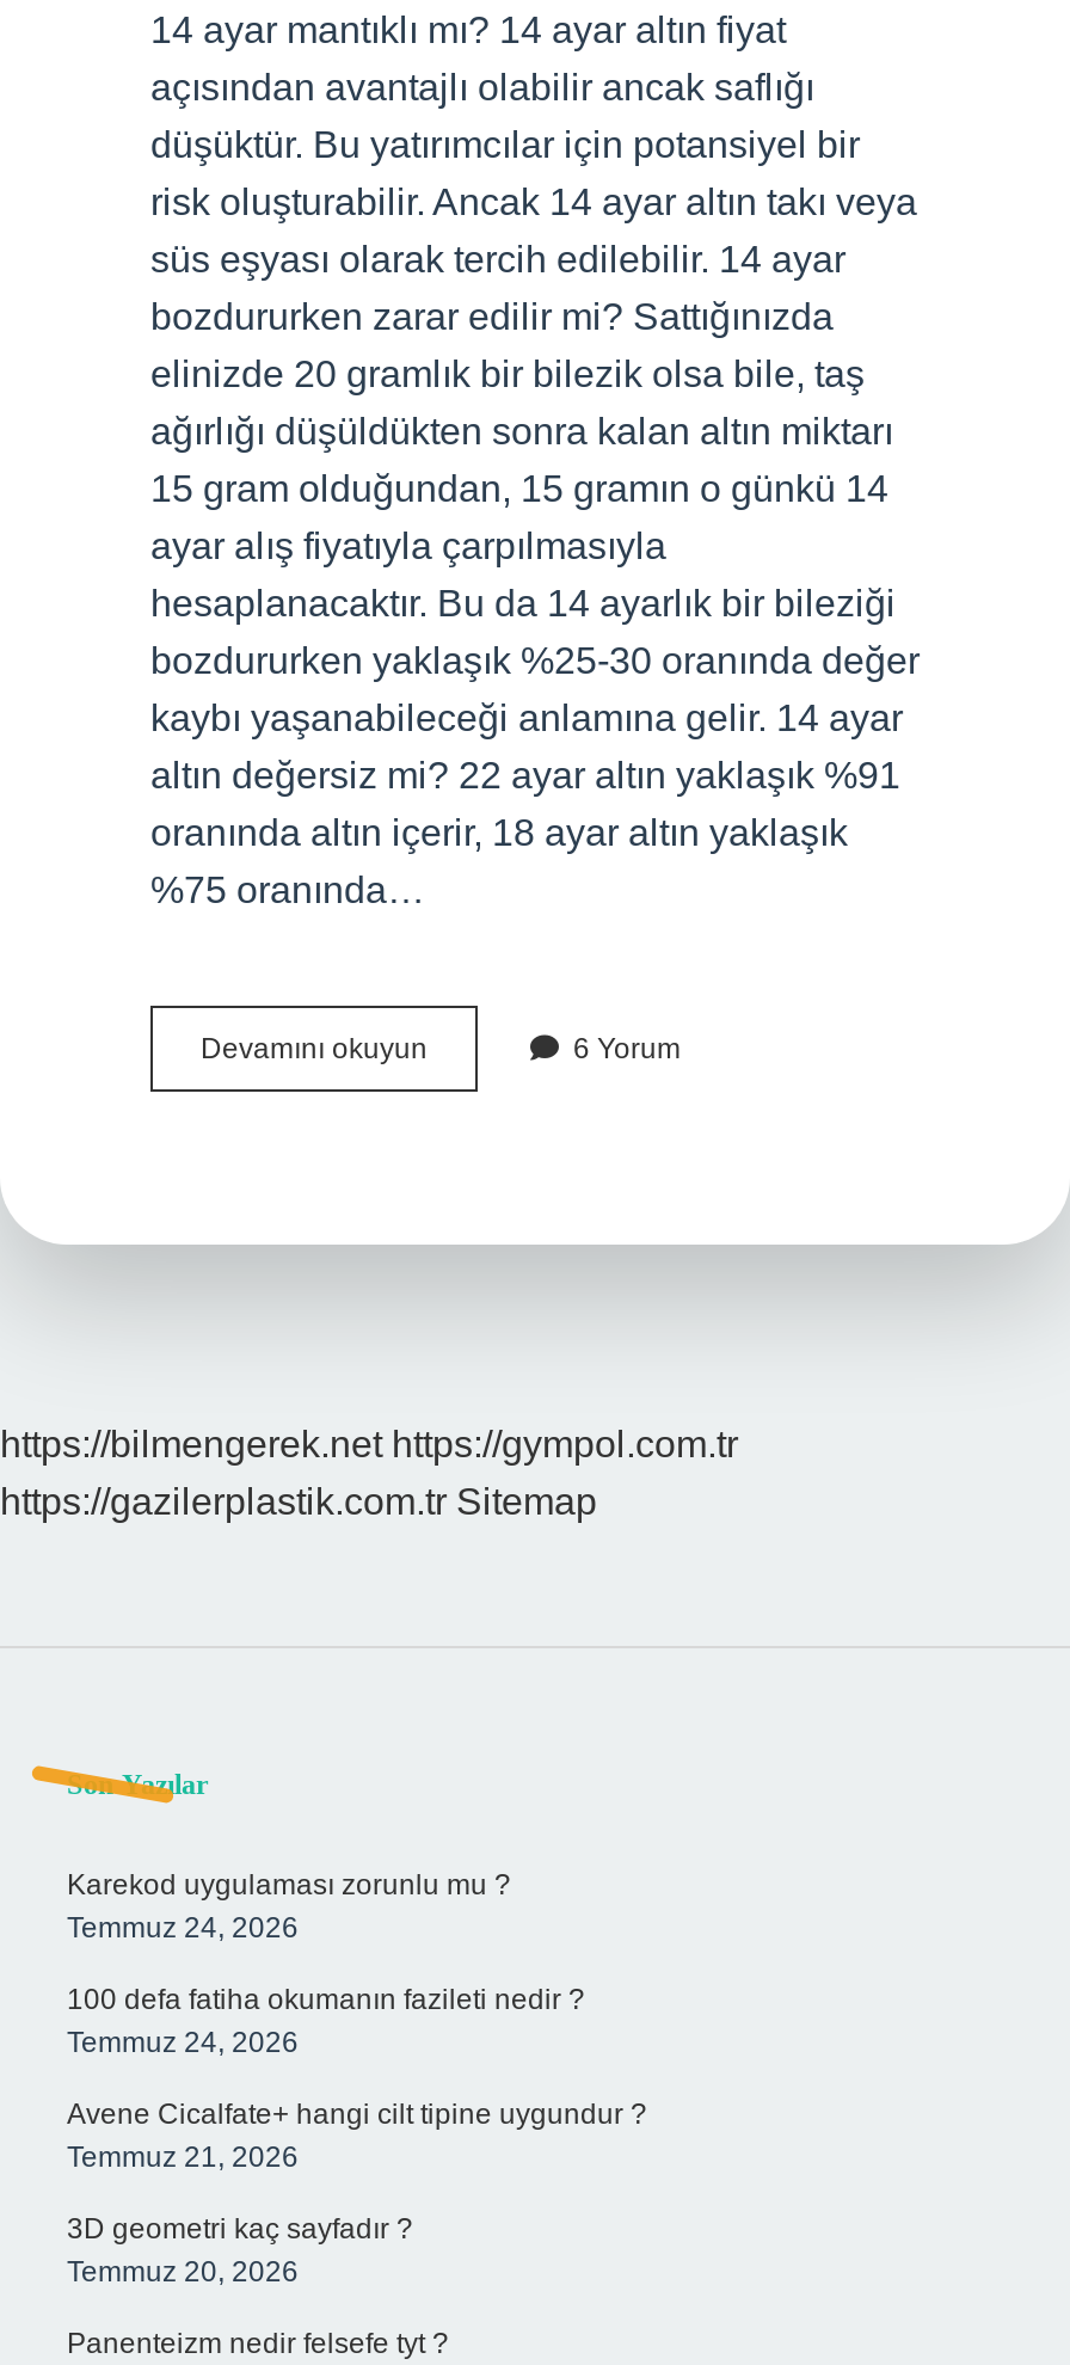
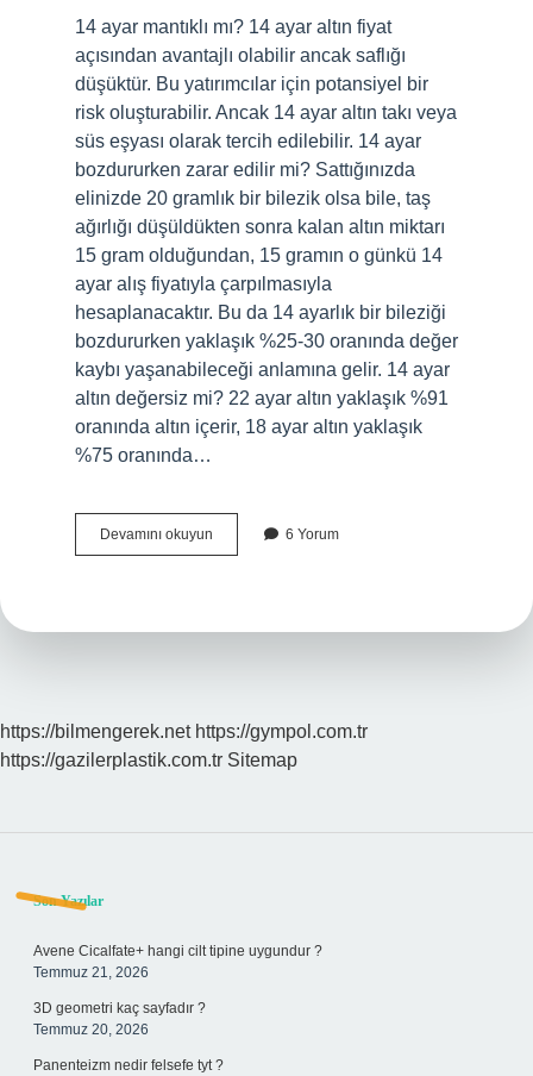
- Karekod uygulaması zorunlu mu ?
- Temmuz 24, 2026
- 100 defa fatiha okumanın fazileti nedir ?
- Temmuz 24, 2026
